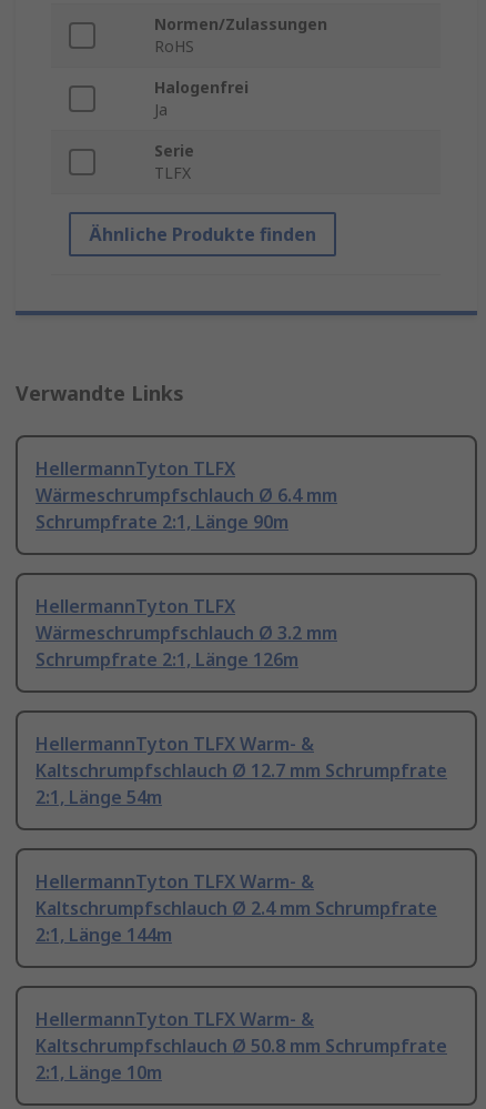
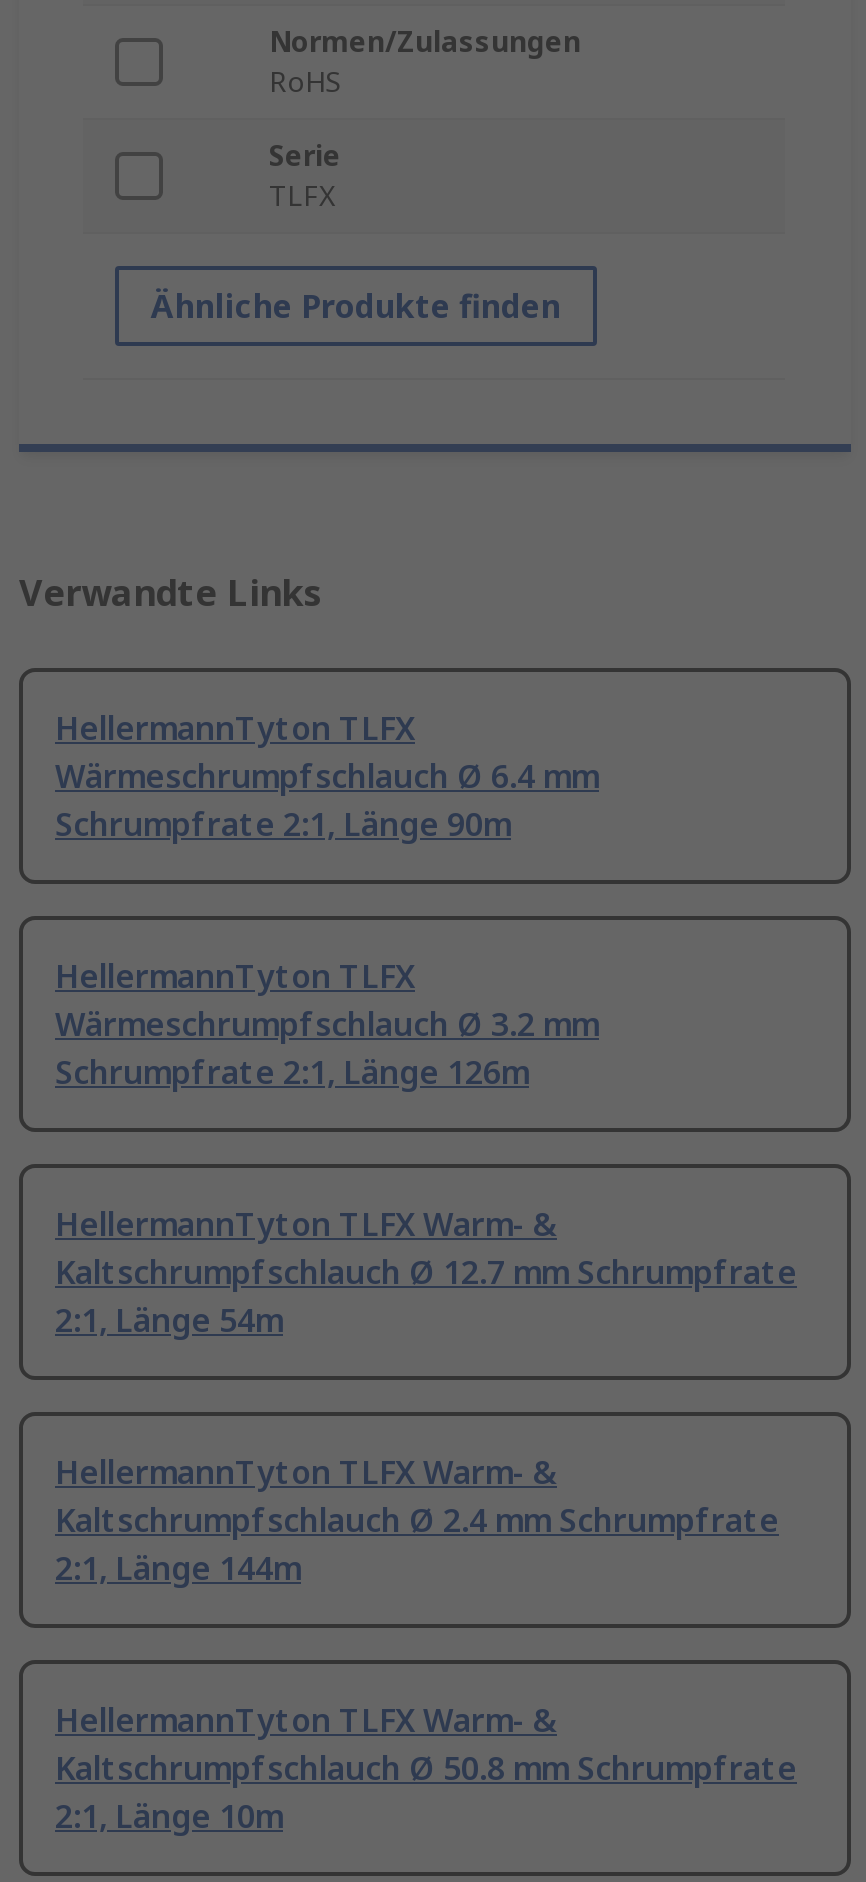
- Halogenfrei
- Ja
